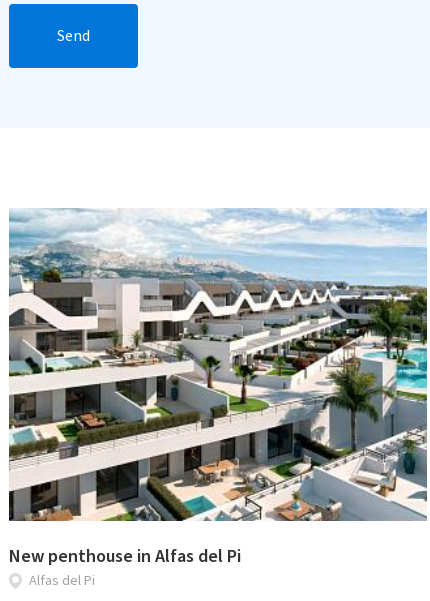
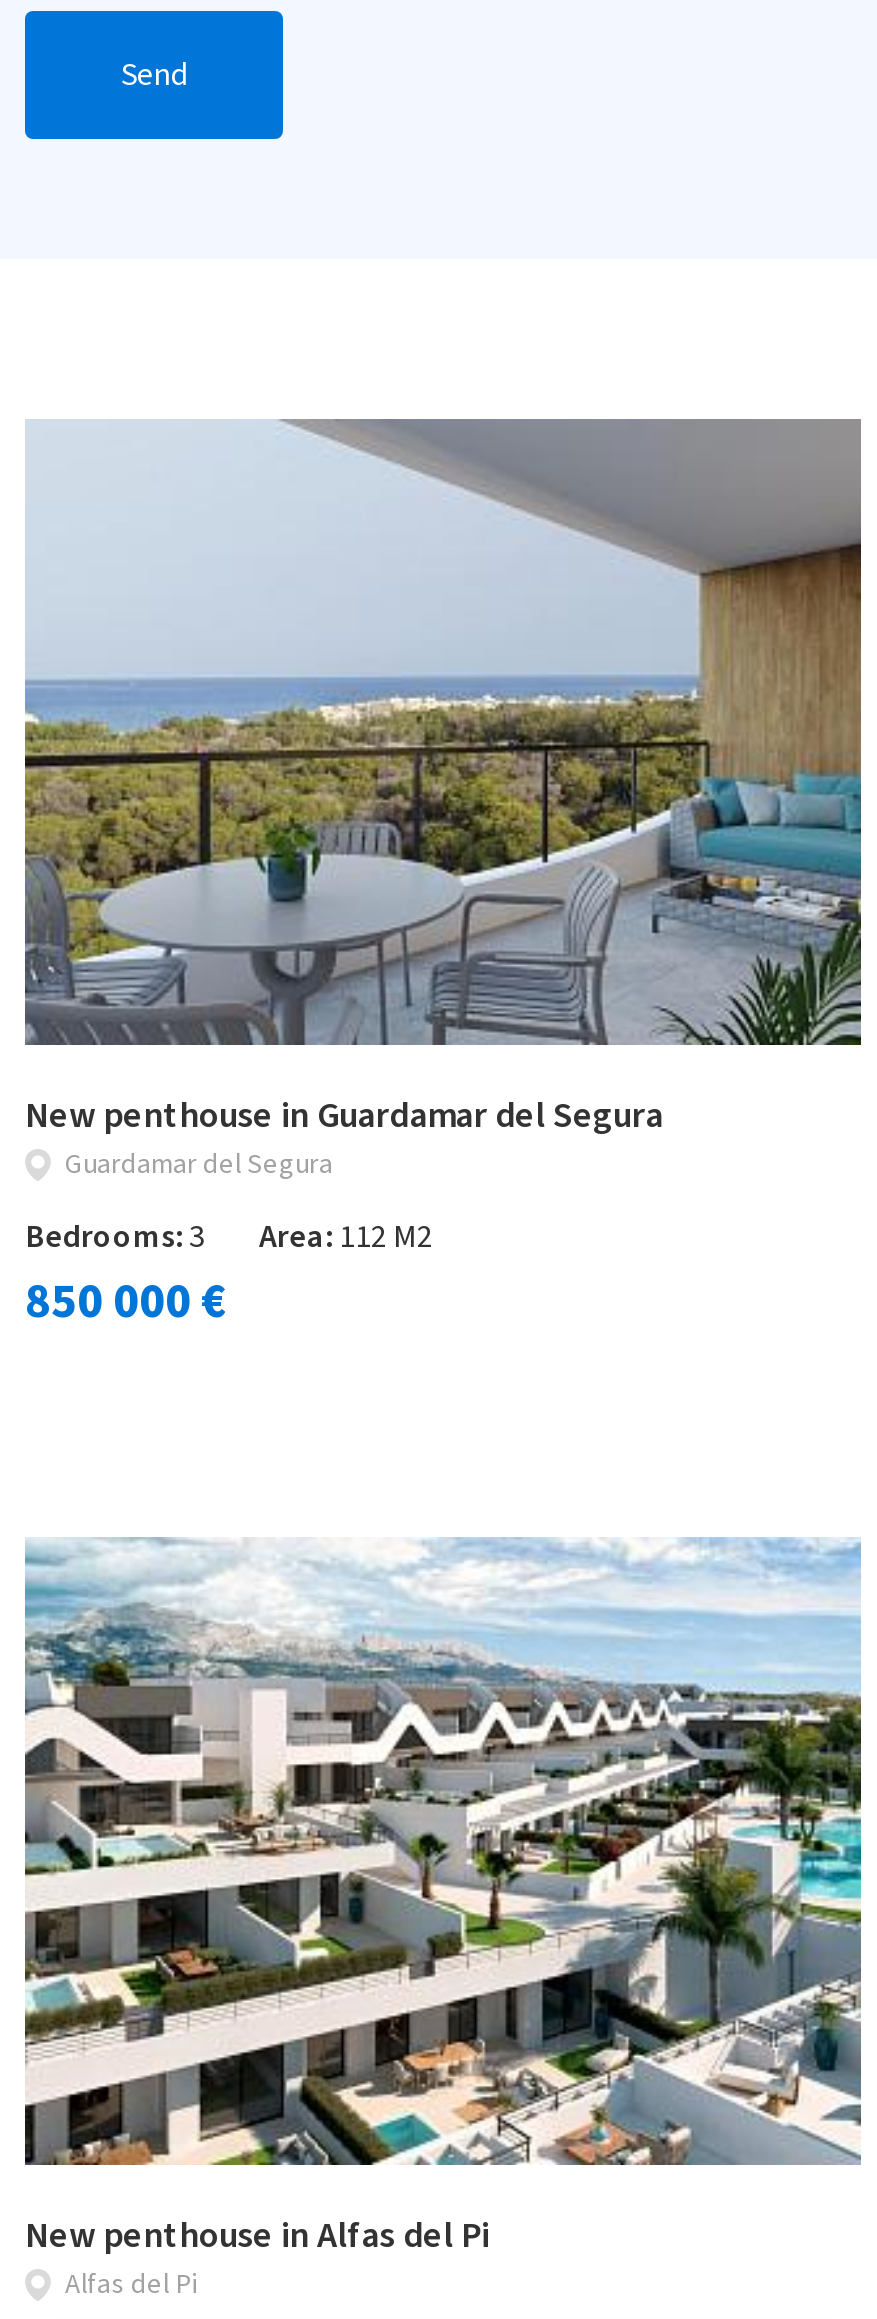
+ [image]
+ New penthouse in Guardamar del Segura
+ Guardamar del Segura
+ Bedrooms: 3
+ Area: 112 M2
+ 850 000 €
